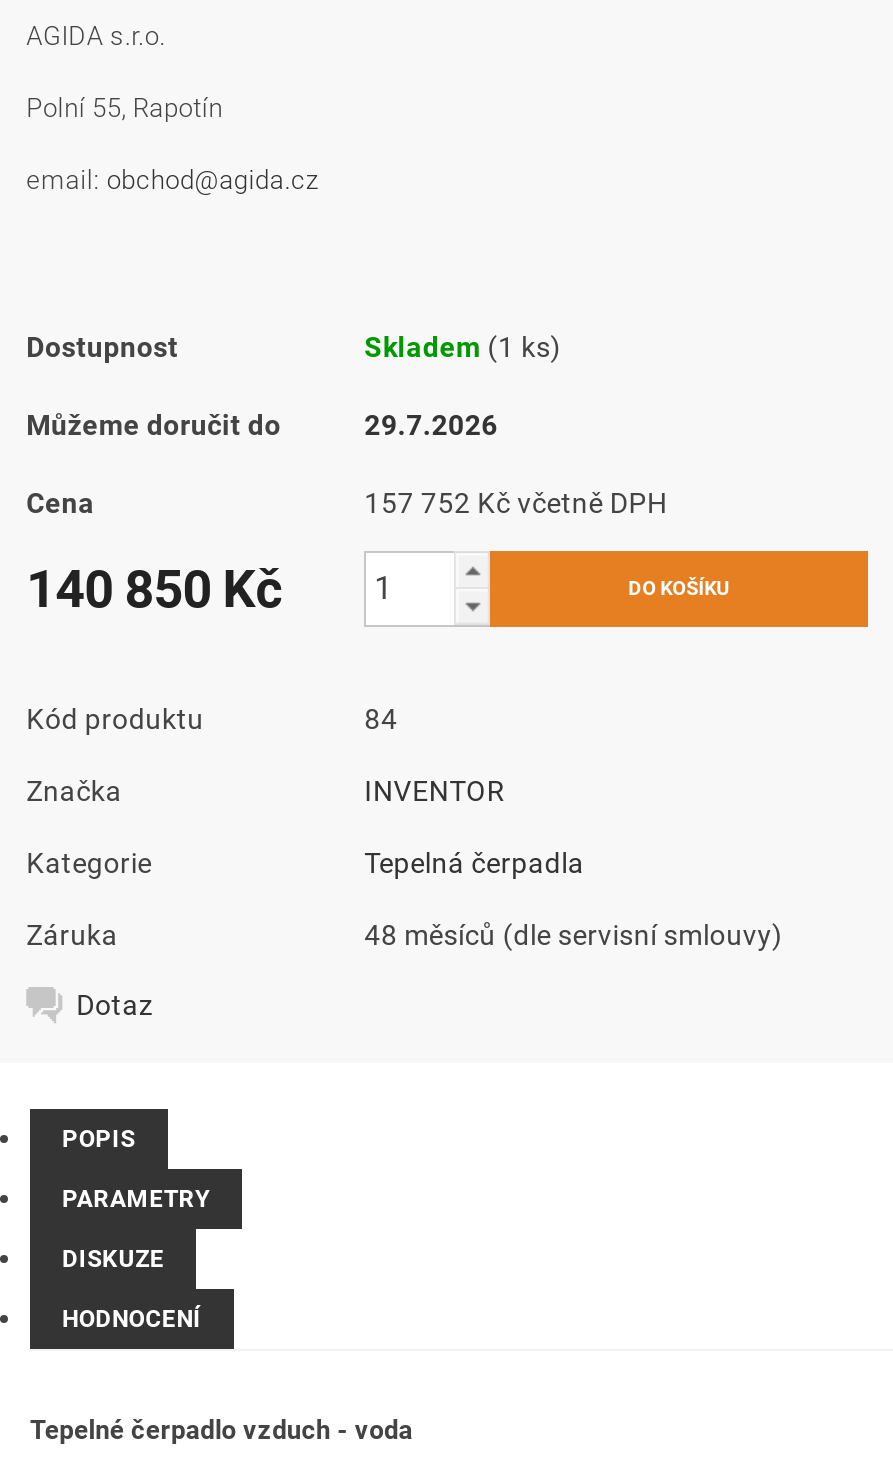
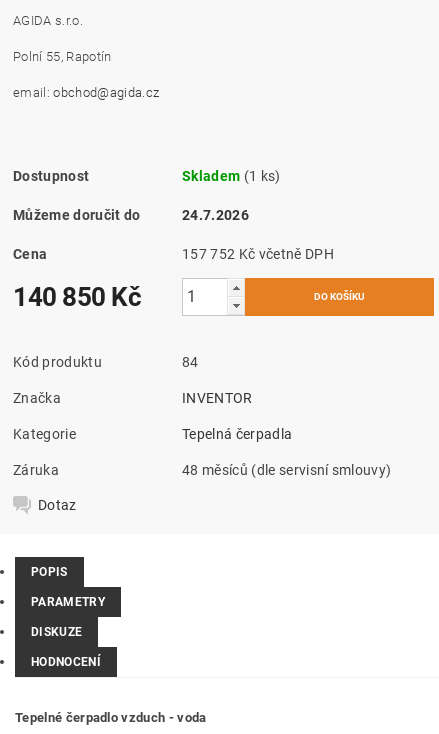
- 29.7.2026
+ 24.7.2026
